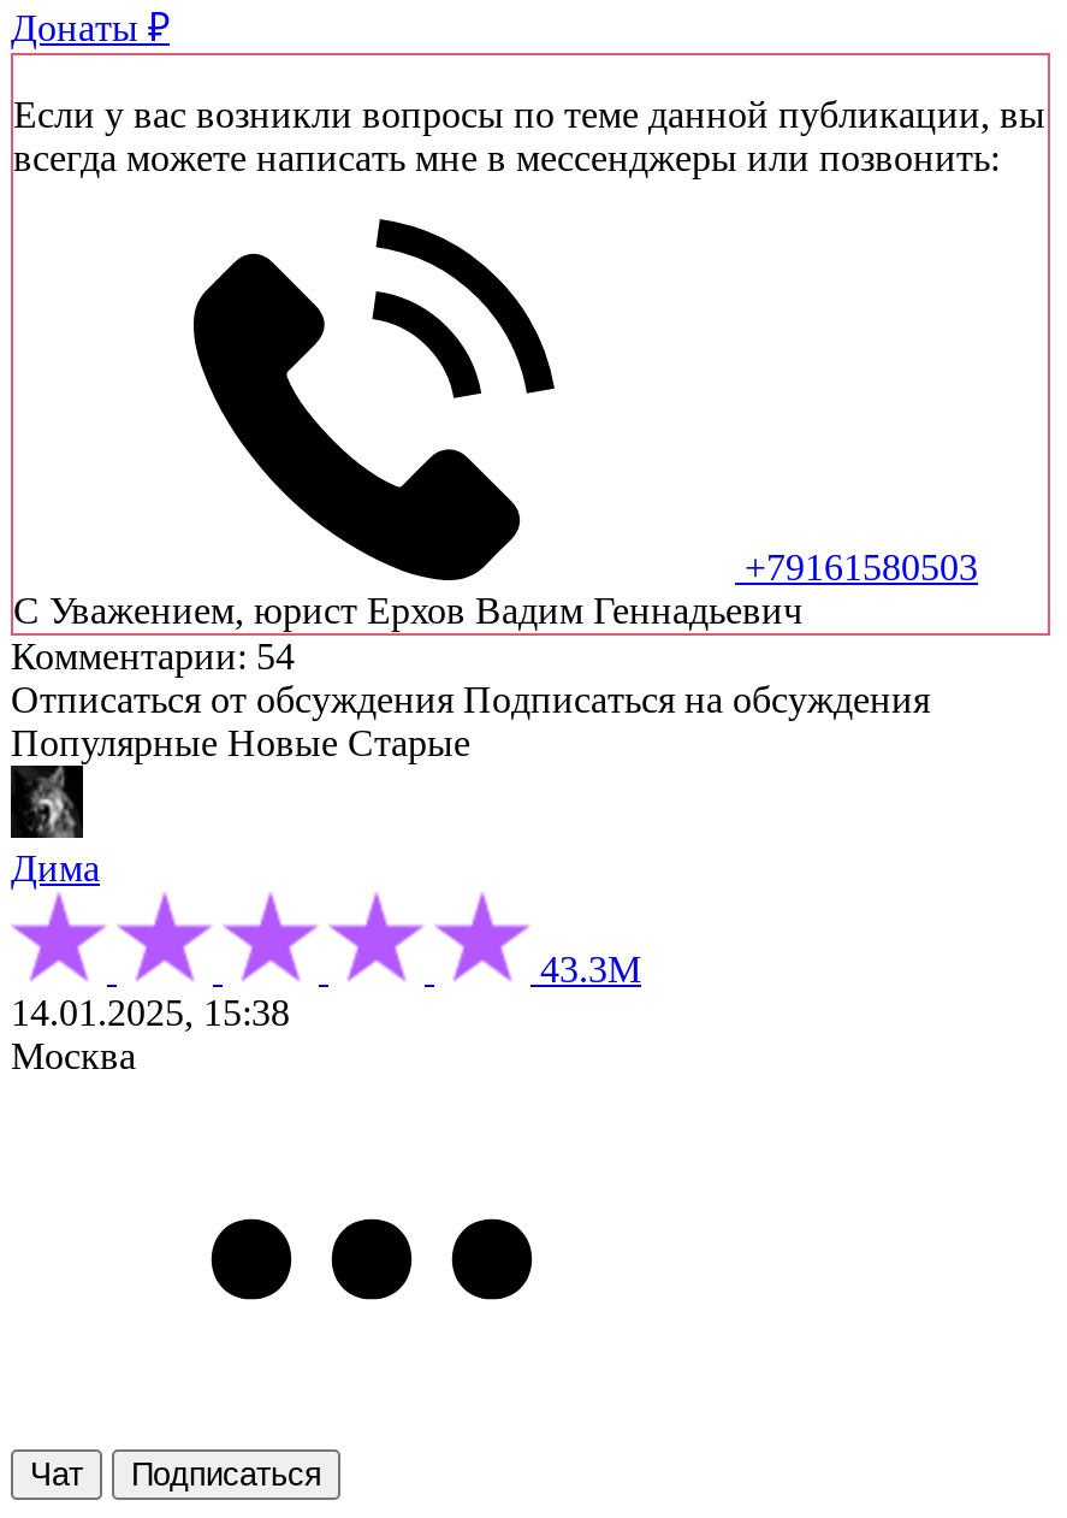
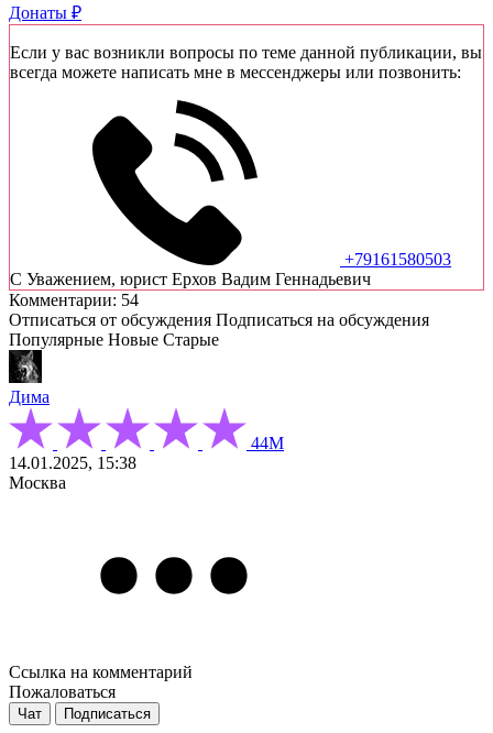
- 43.3М
+ 44М

+ Ссылка на комментарий
+ Пожаловаться
